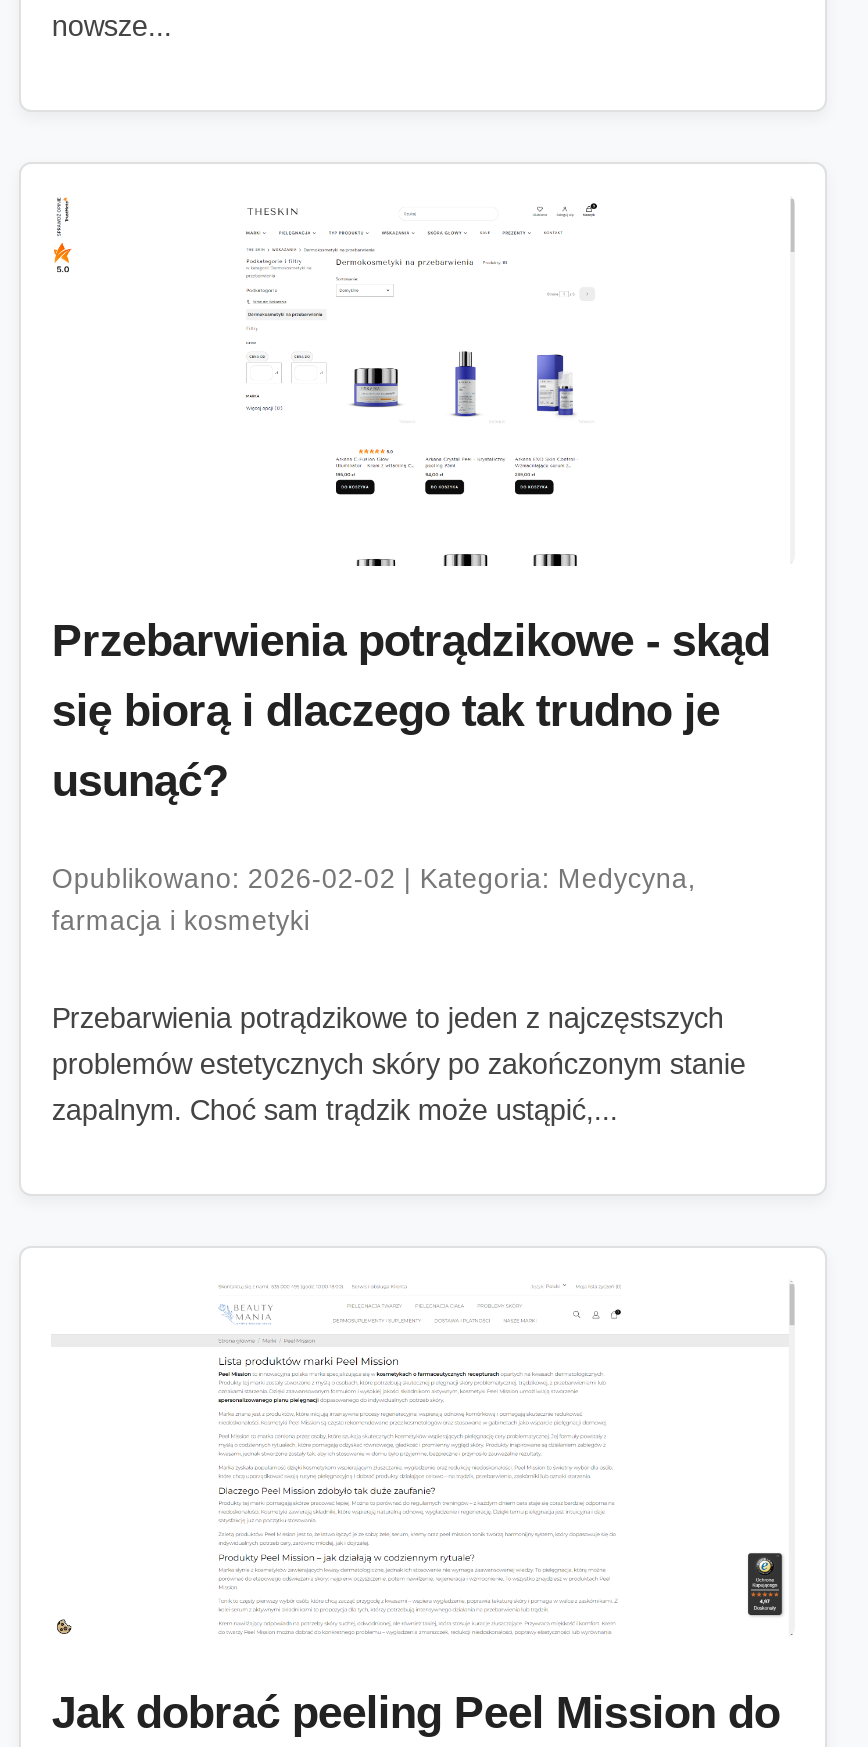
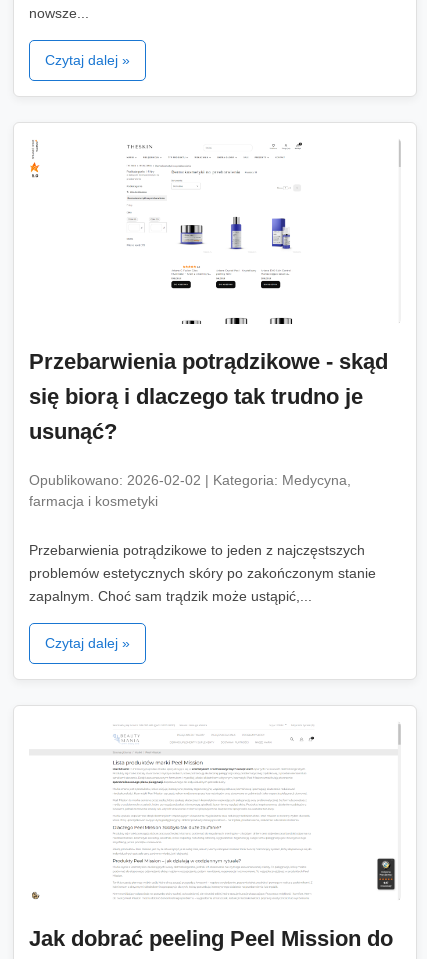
+ Czytaj dalej »

+ Czytaj dalej »
